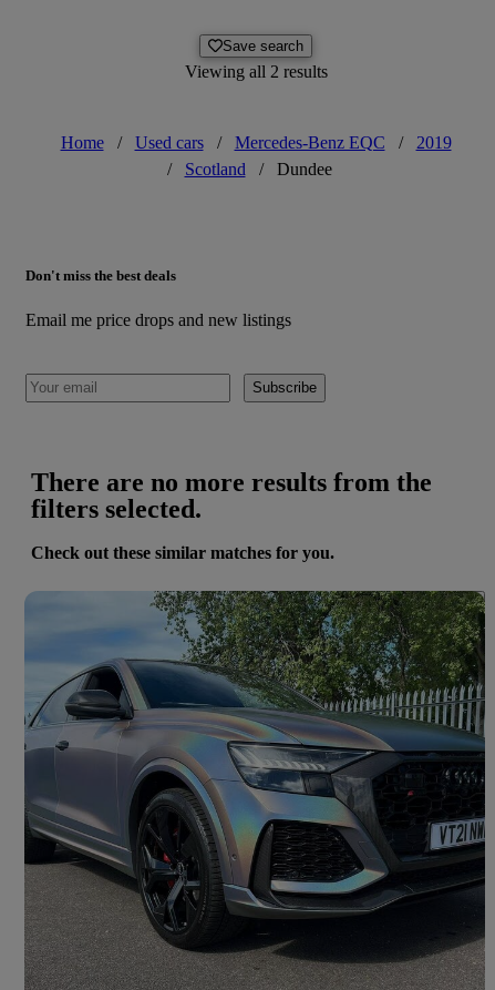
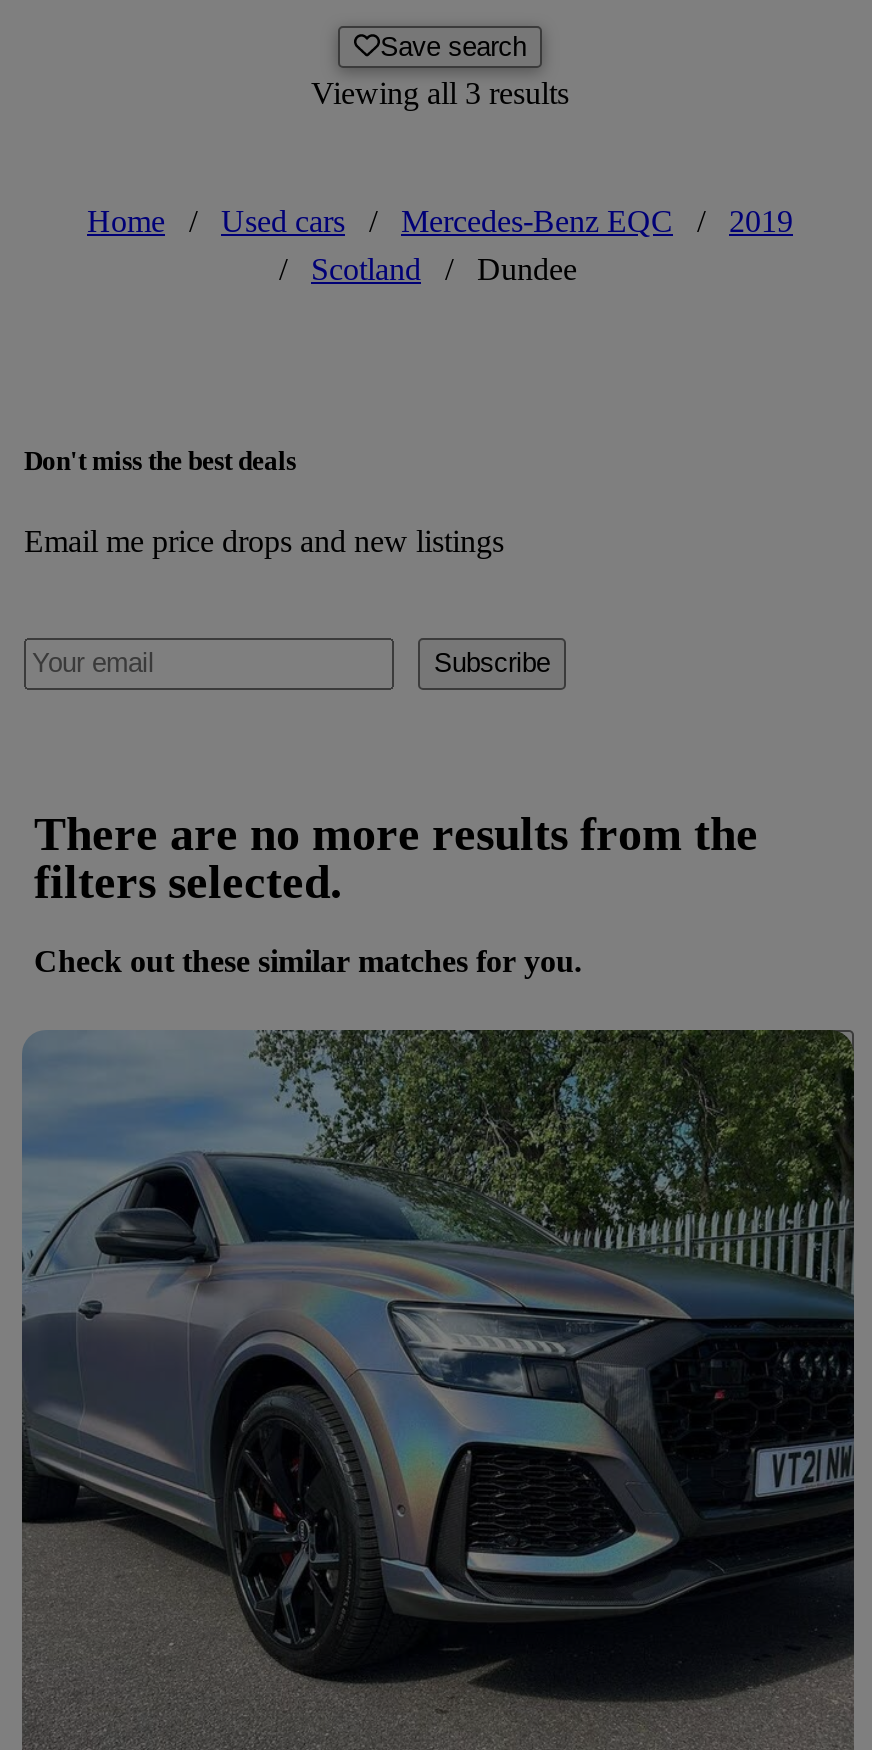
- Viewing all 2 results
+ Viewing all 3 results
